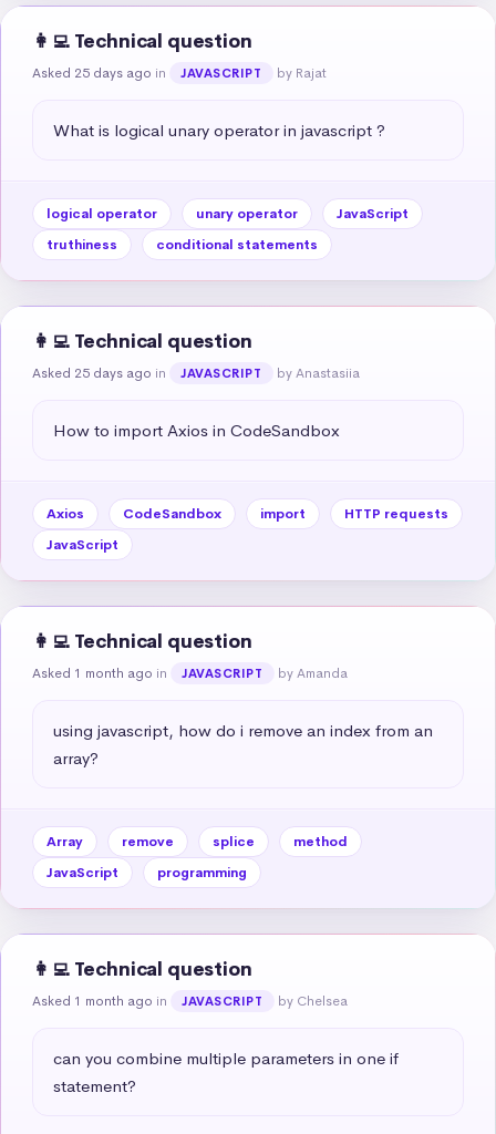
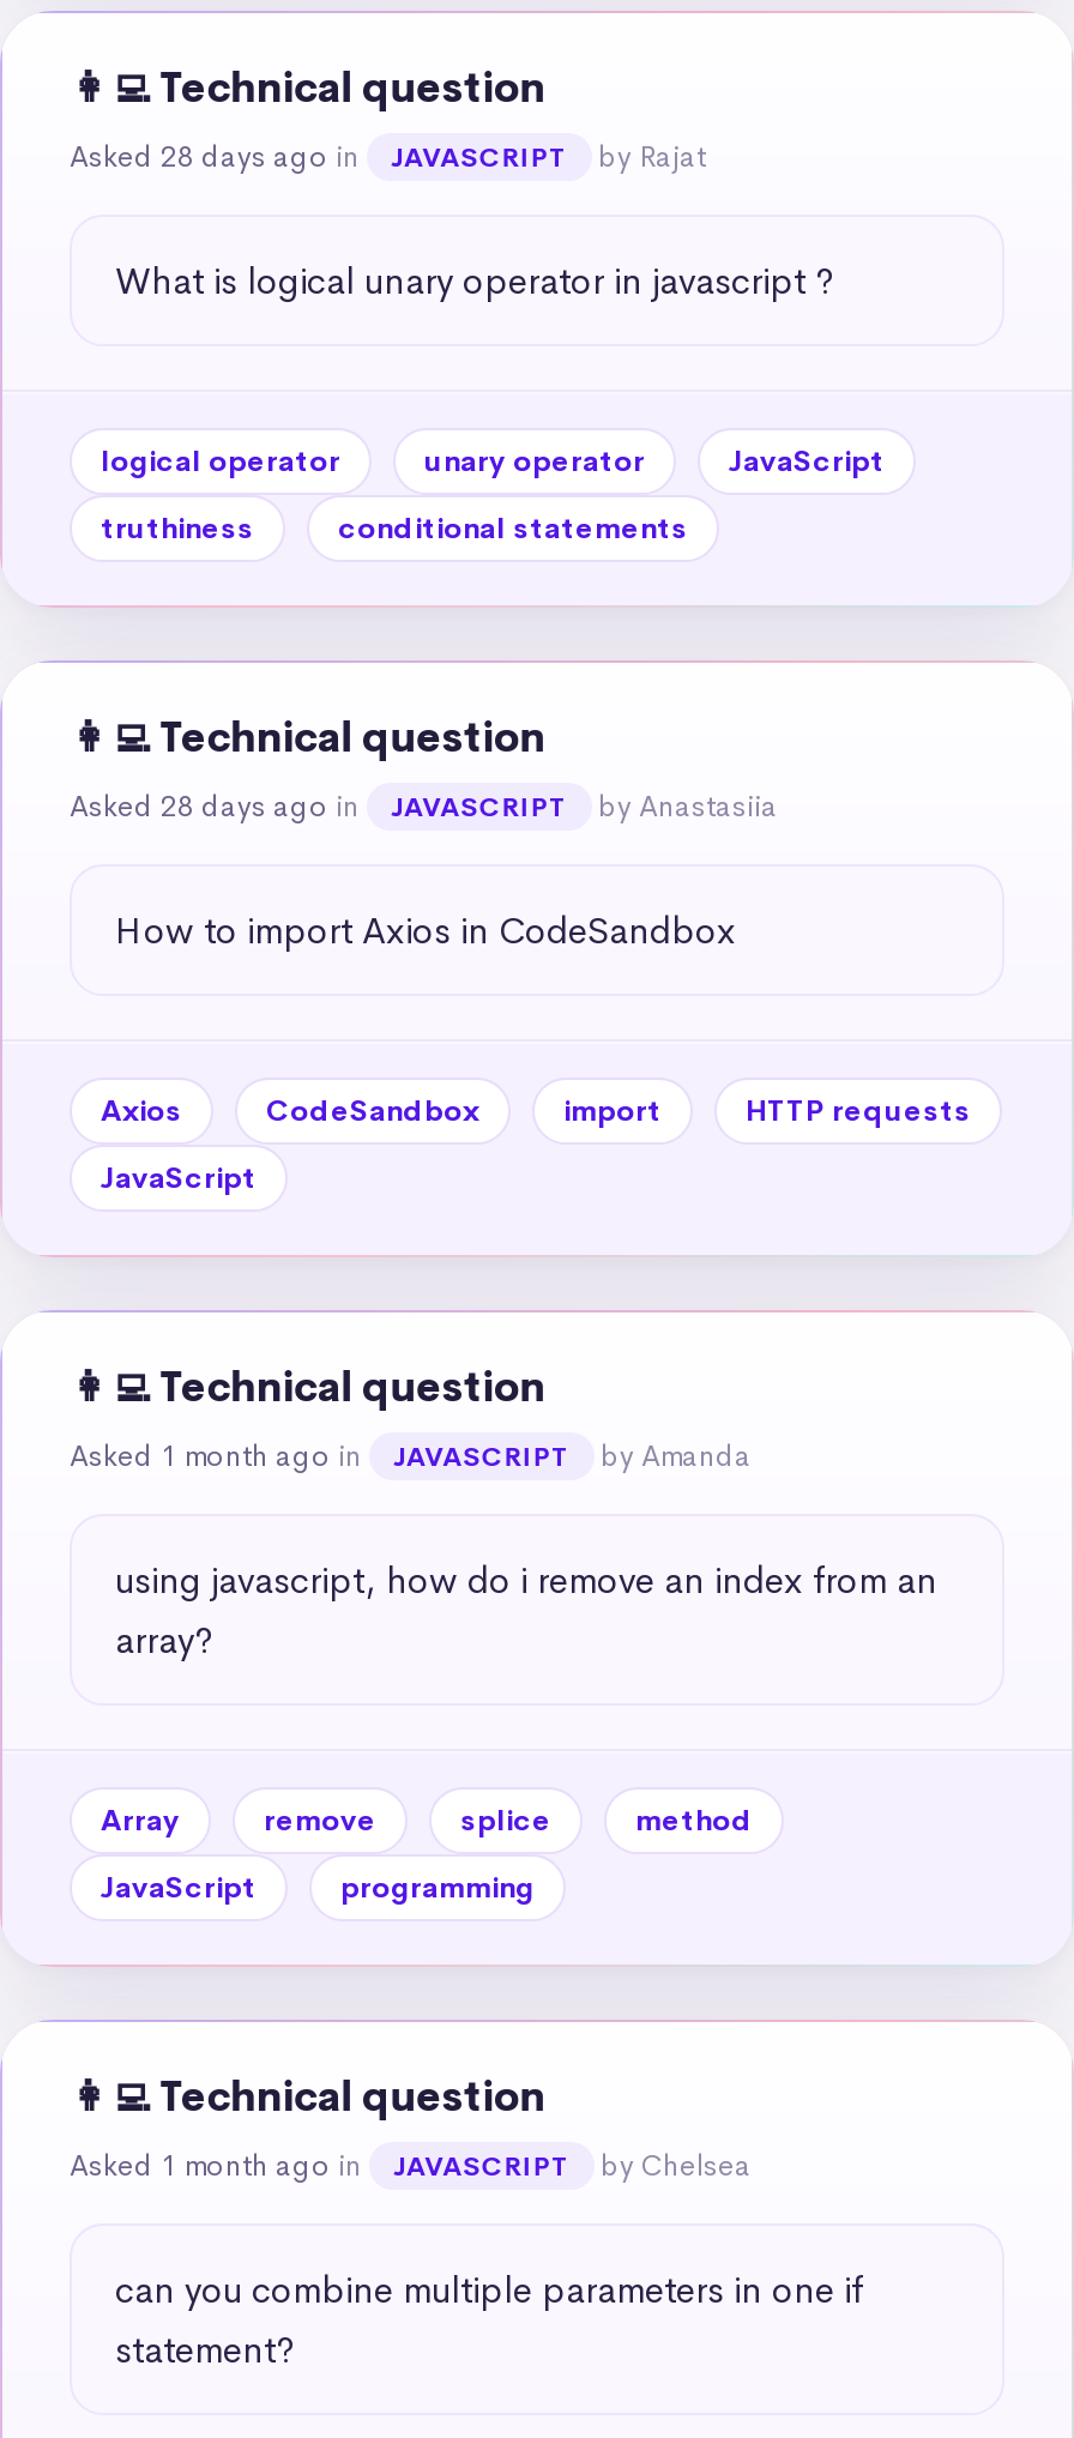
- Asked 25 days ago in
+ Asked 28 days ago in

- Asked 25 days ago in
+ Asked 28 days ago in
